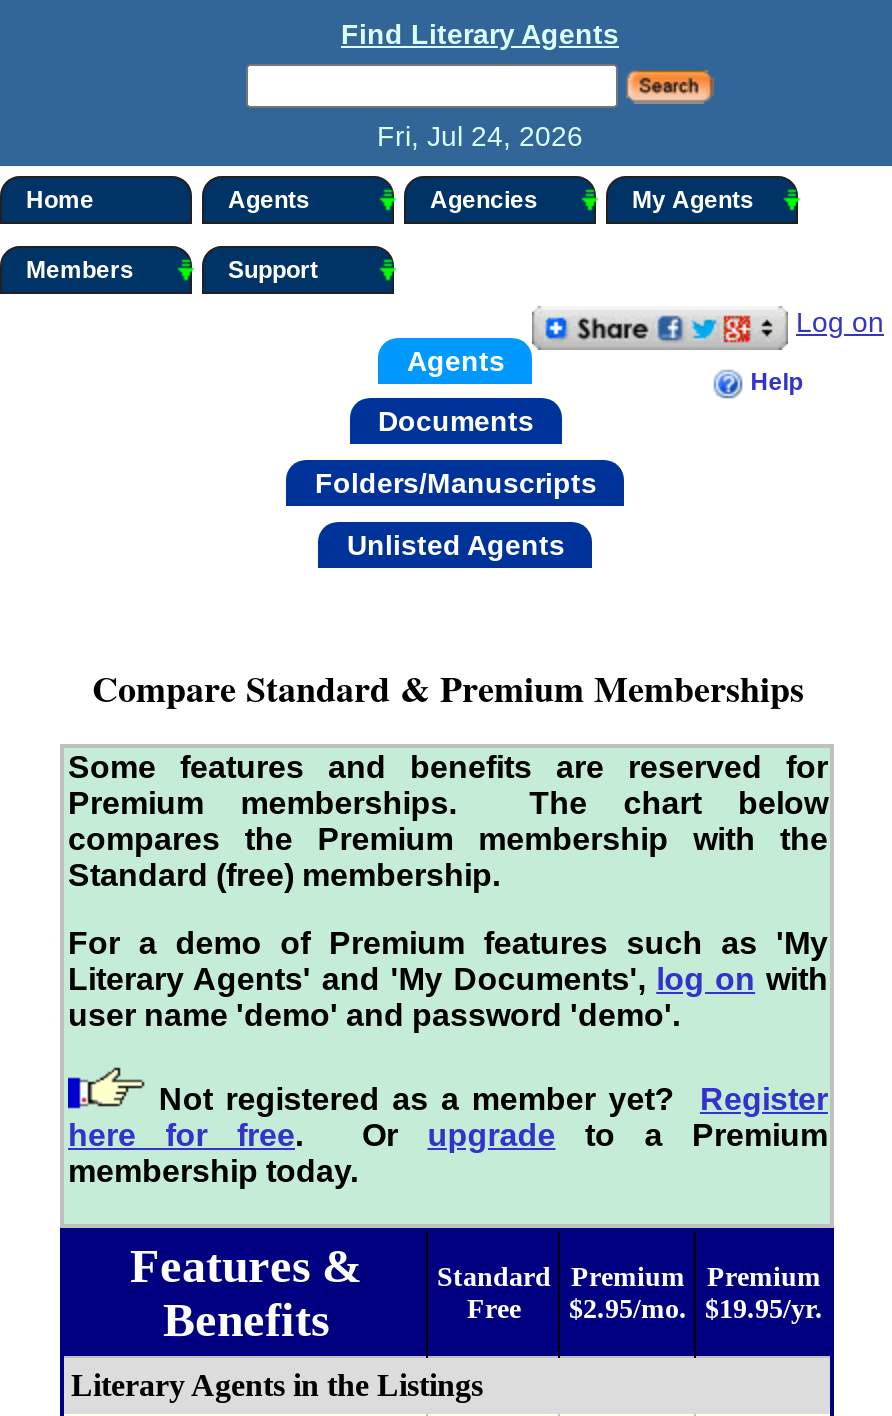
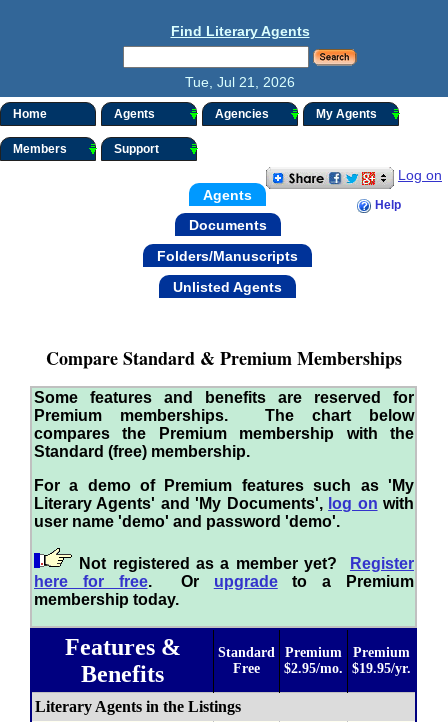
- Fri, Jul 24, 2026
+ Tue, Jul 21, 2026
